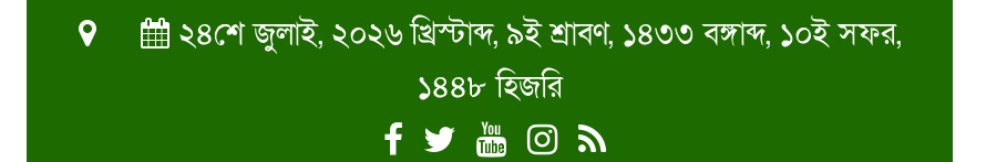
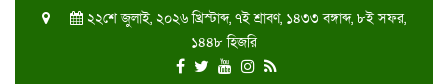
- ২৪শে জুলাই, ২০২৬ খ্রিস্টাব্দ, ৯ই শ্রাবণ, ১৪৩৩ বঙ্গাব্দ, ১০ই সফর,
+ ২২শে জুলাই, ২০২৬ খ্রিস্টাব্দ, ৭ই শ্রাবণ, ১৪৩৩ বঙ্গাব্দ, ৮ই সফর,
